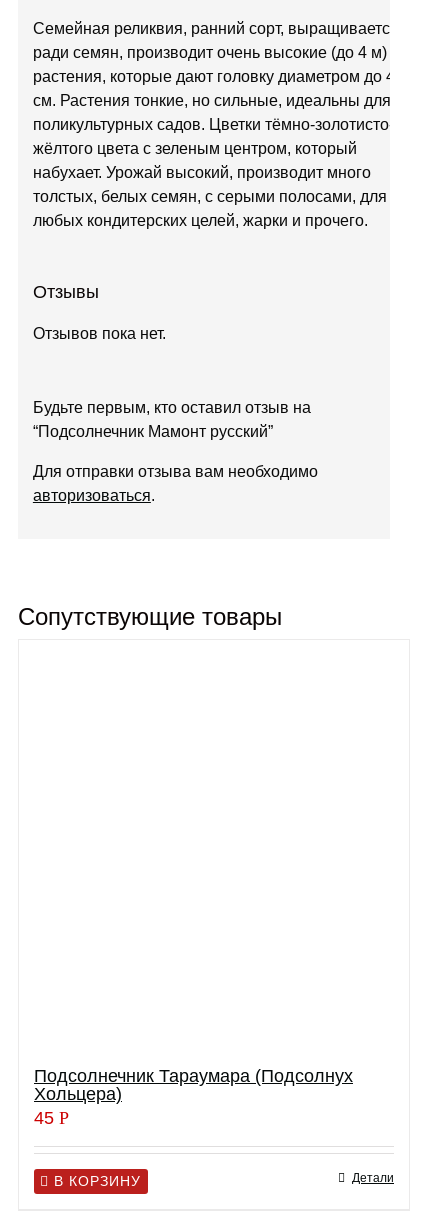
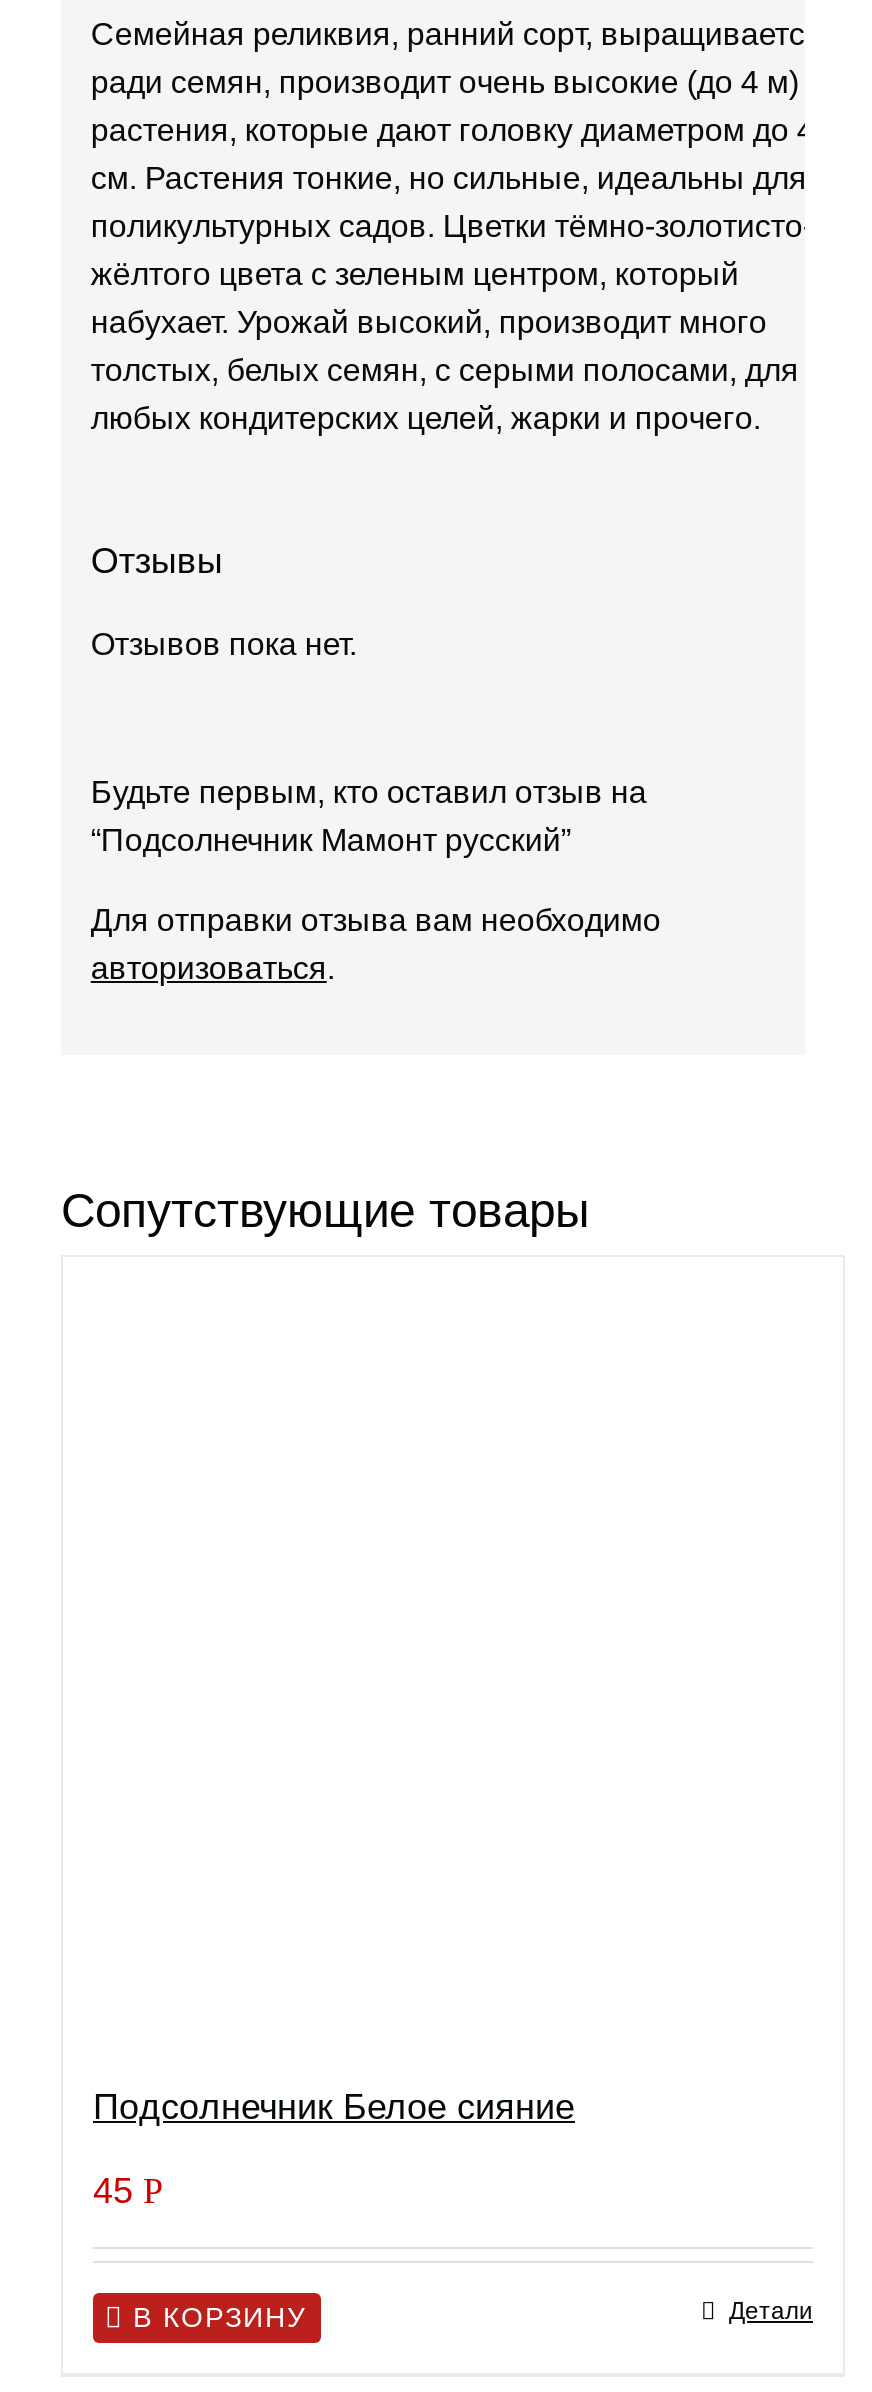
- Подсолнечник Тараумара (Подсолнух
- Хольцера)
+ Подсолнечник Белое сияние
